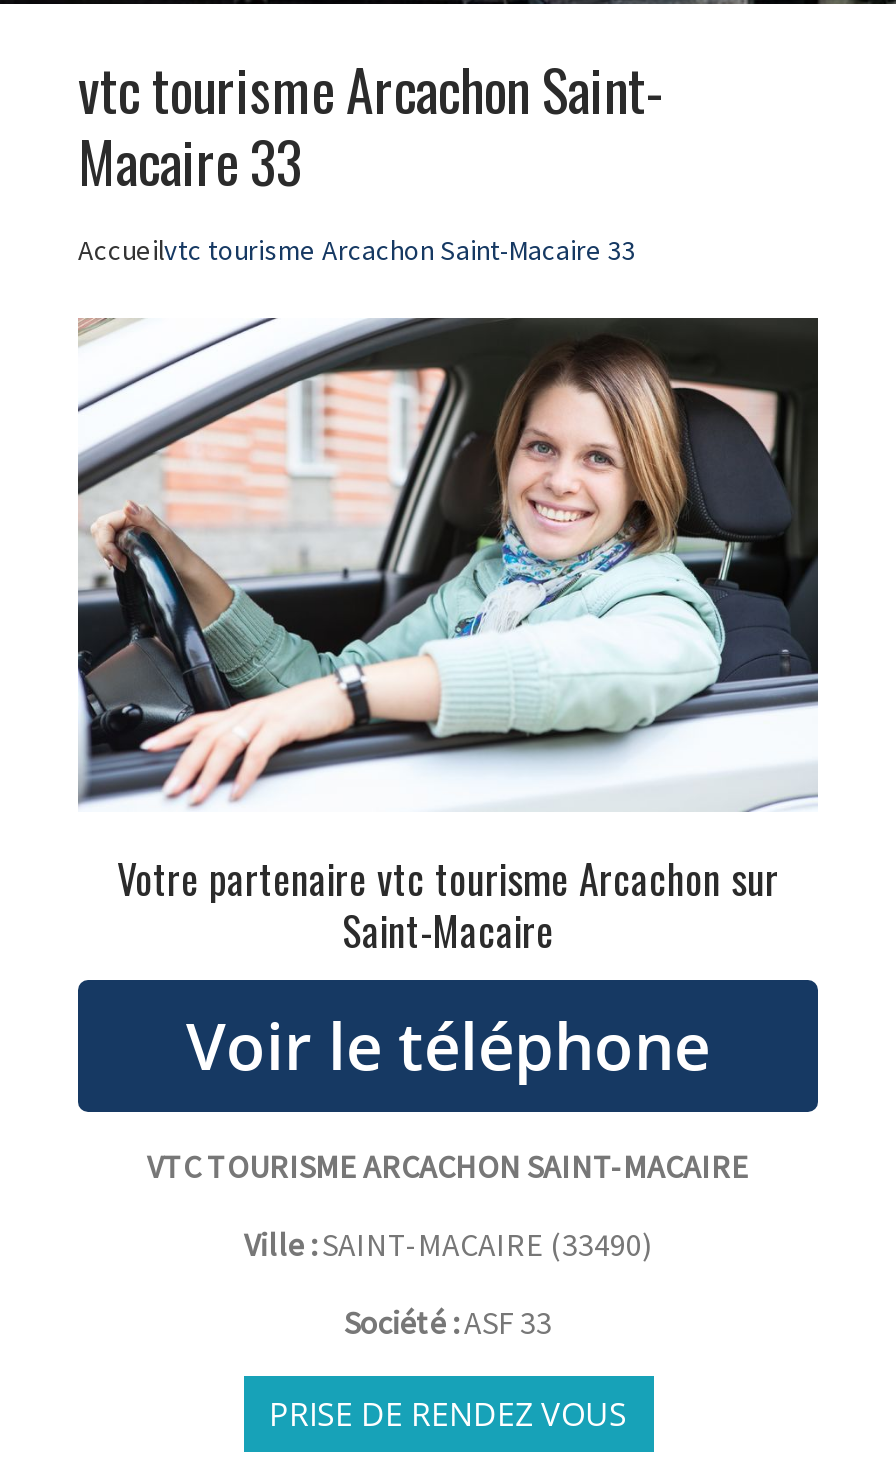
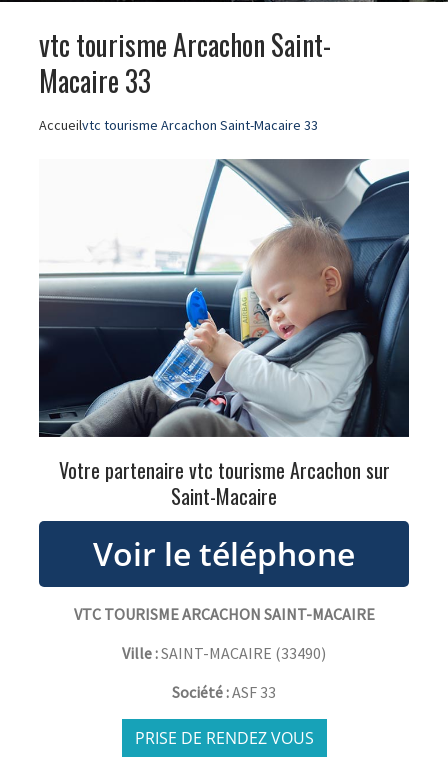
- [image]
+ [image]
